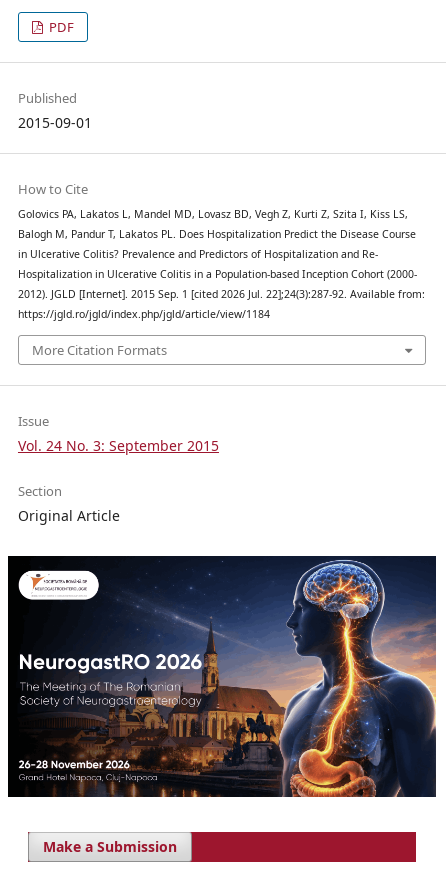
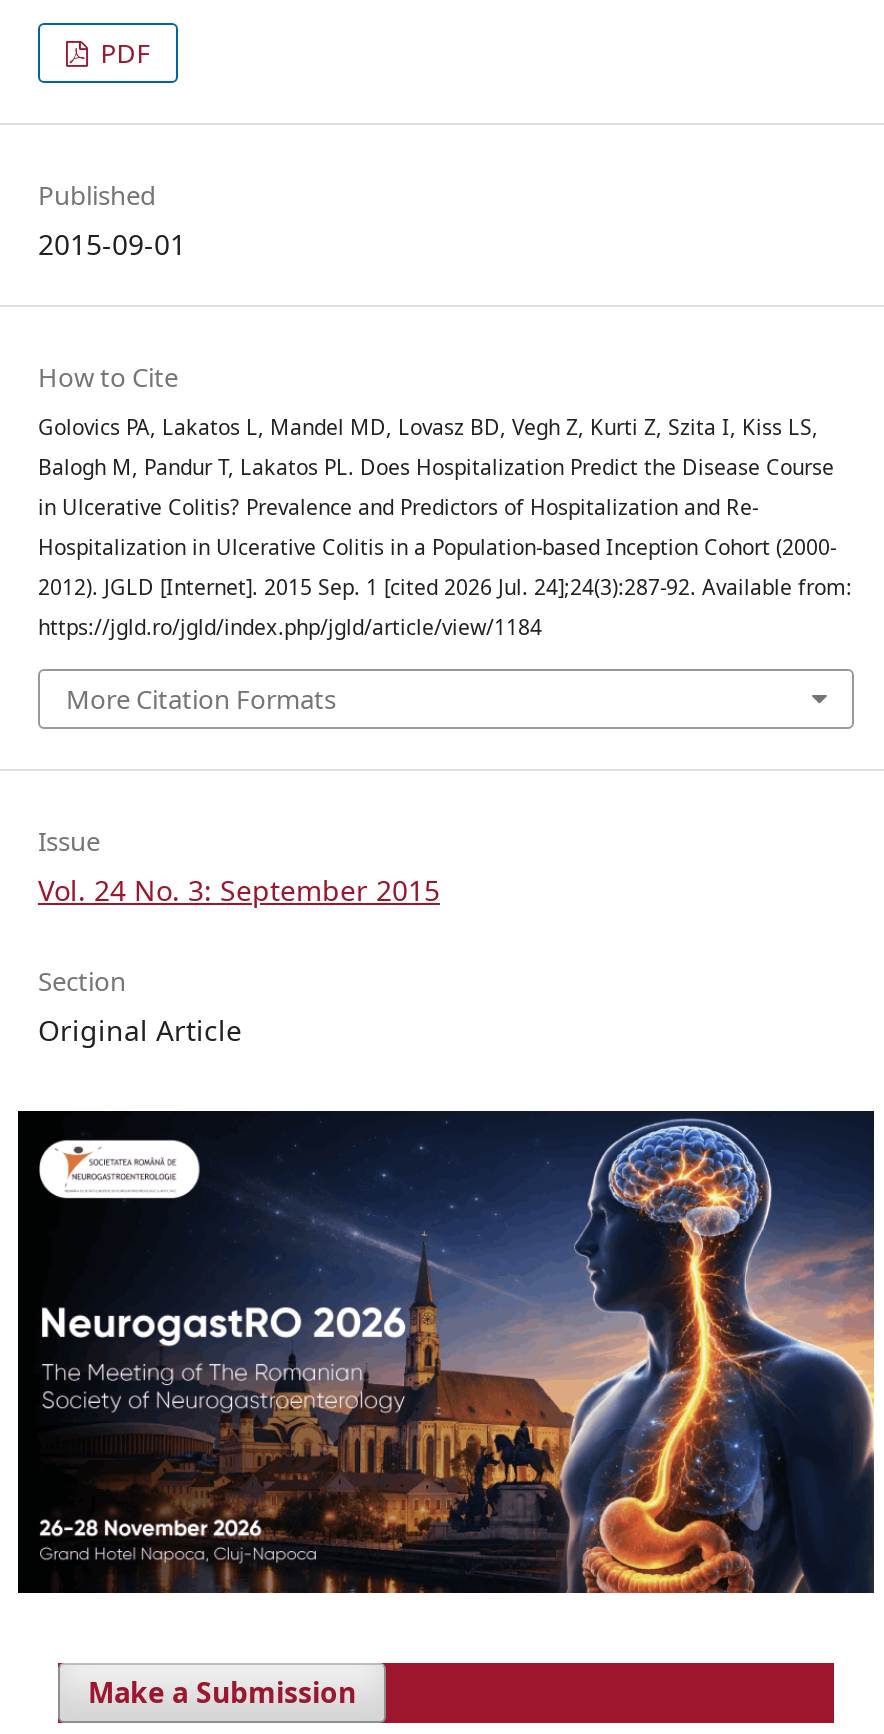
- 2012). JGLD [Internet]. 2015 Sep. 1 [cited 2026 Jul. 22];24(3):287-92. Available from:
+ 2012). JGLD [Internet]. 2015 Sep. 1 [cited 2026 Jul. 24];24(3):287-92. Available from:
